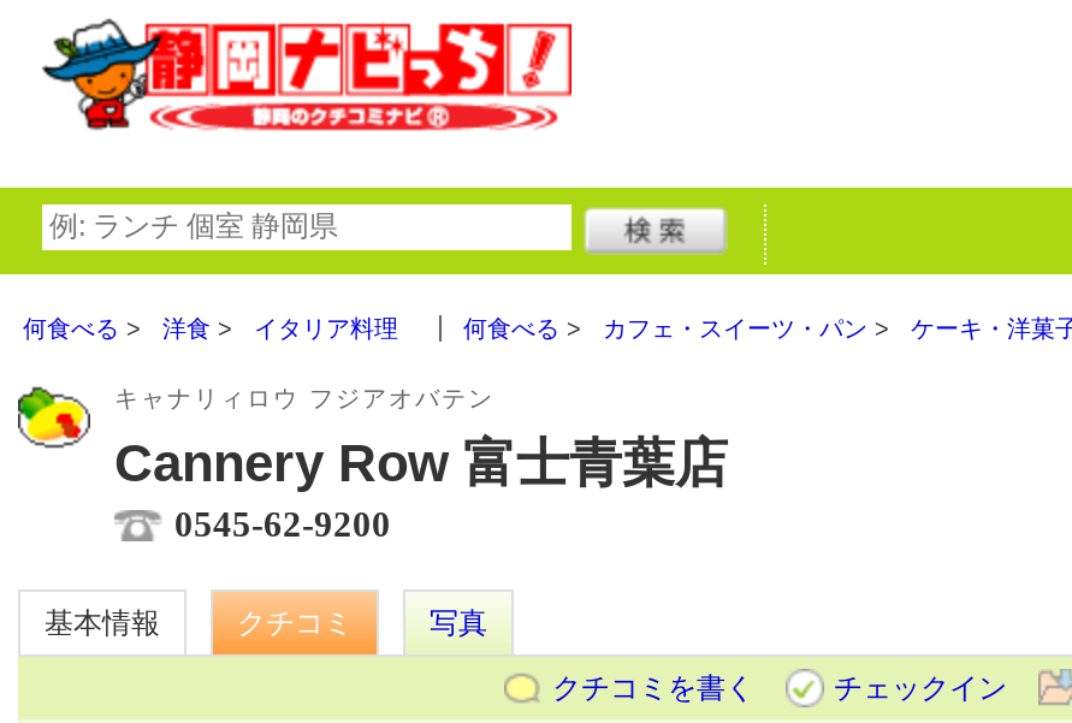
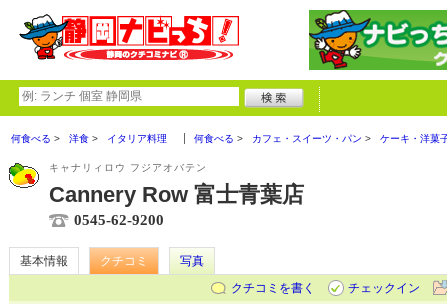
+ [image]
